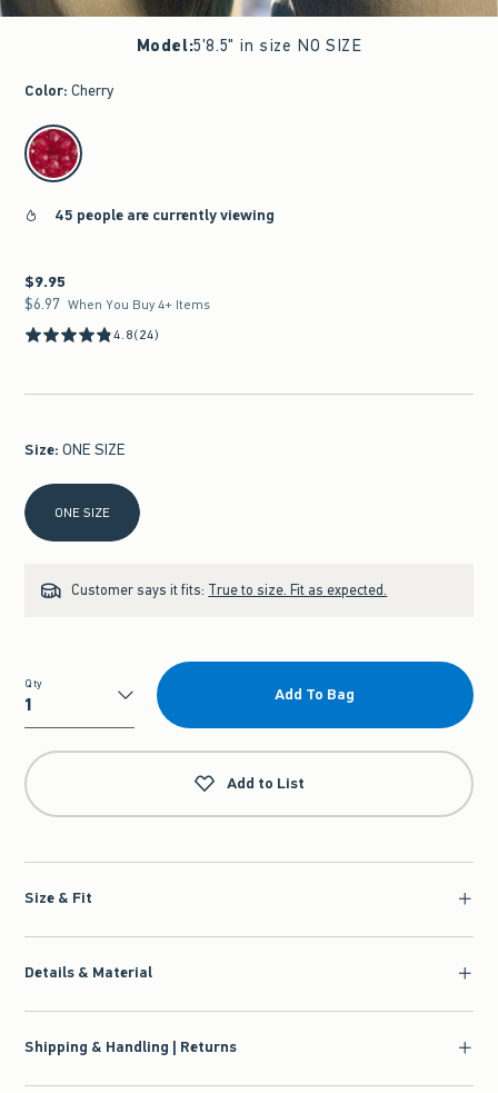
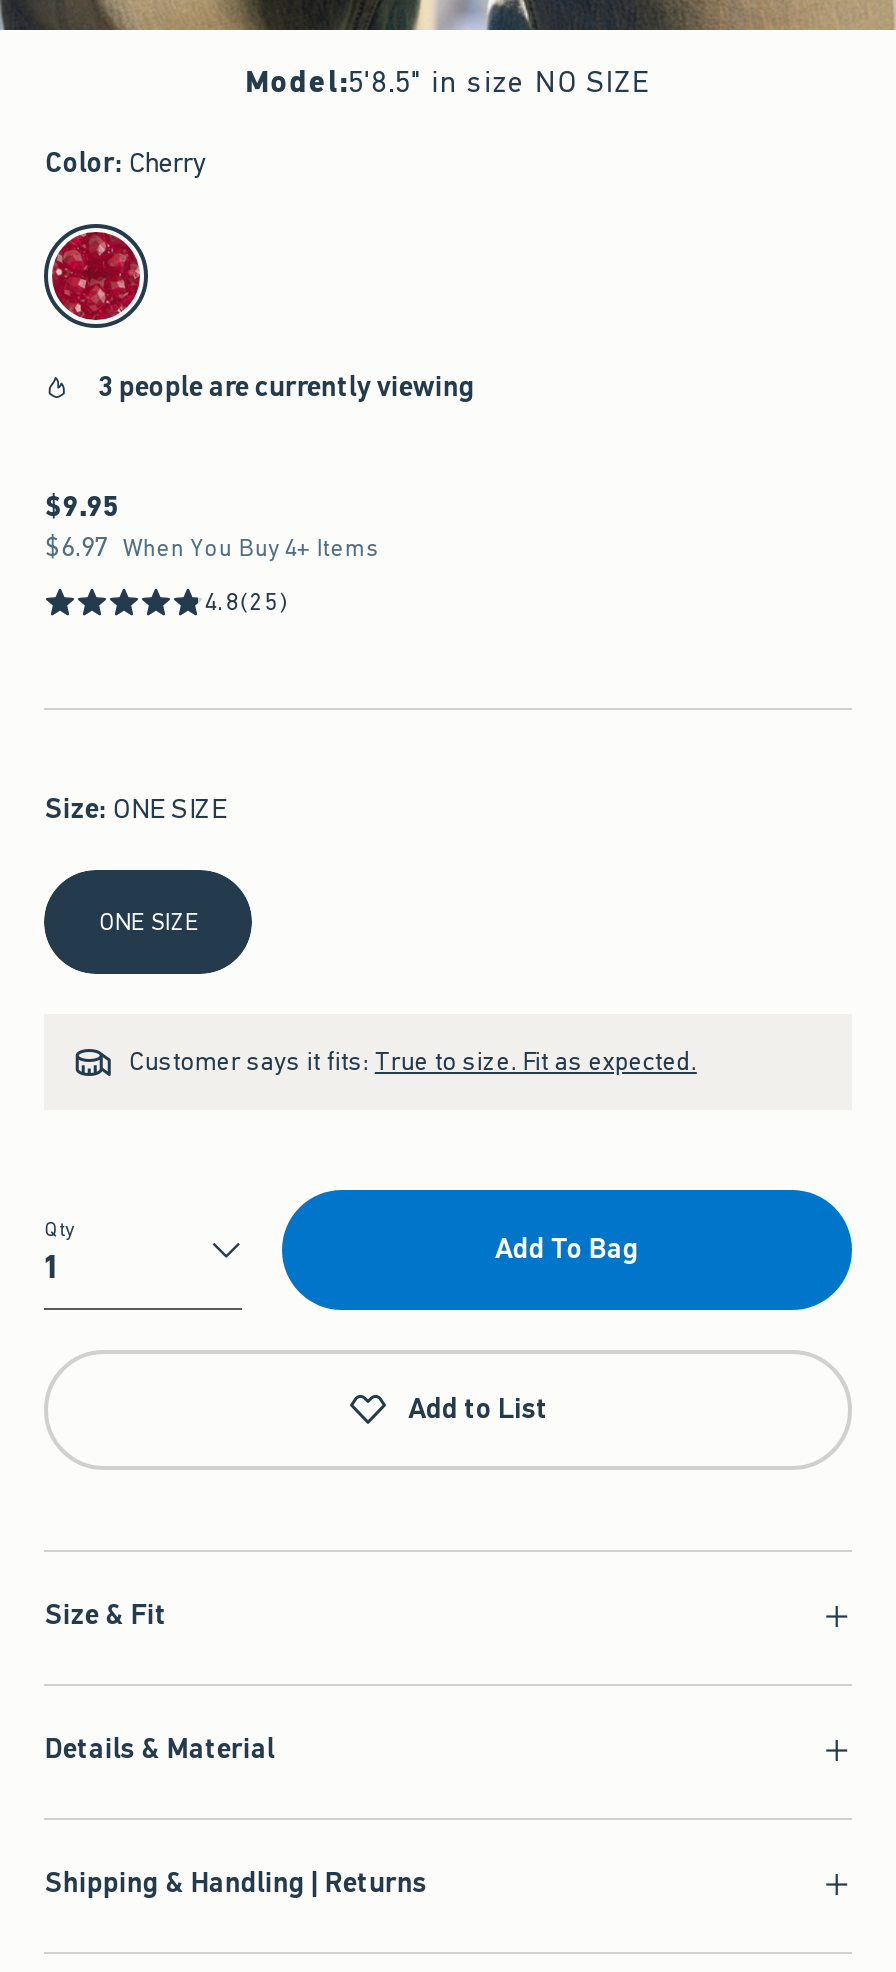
- 45 people are currently viewing
+ 3 people are currently viewing

- 4.8(24)
+ 4.8(25)
